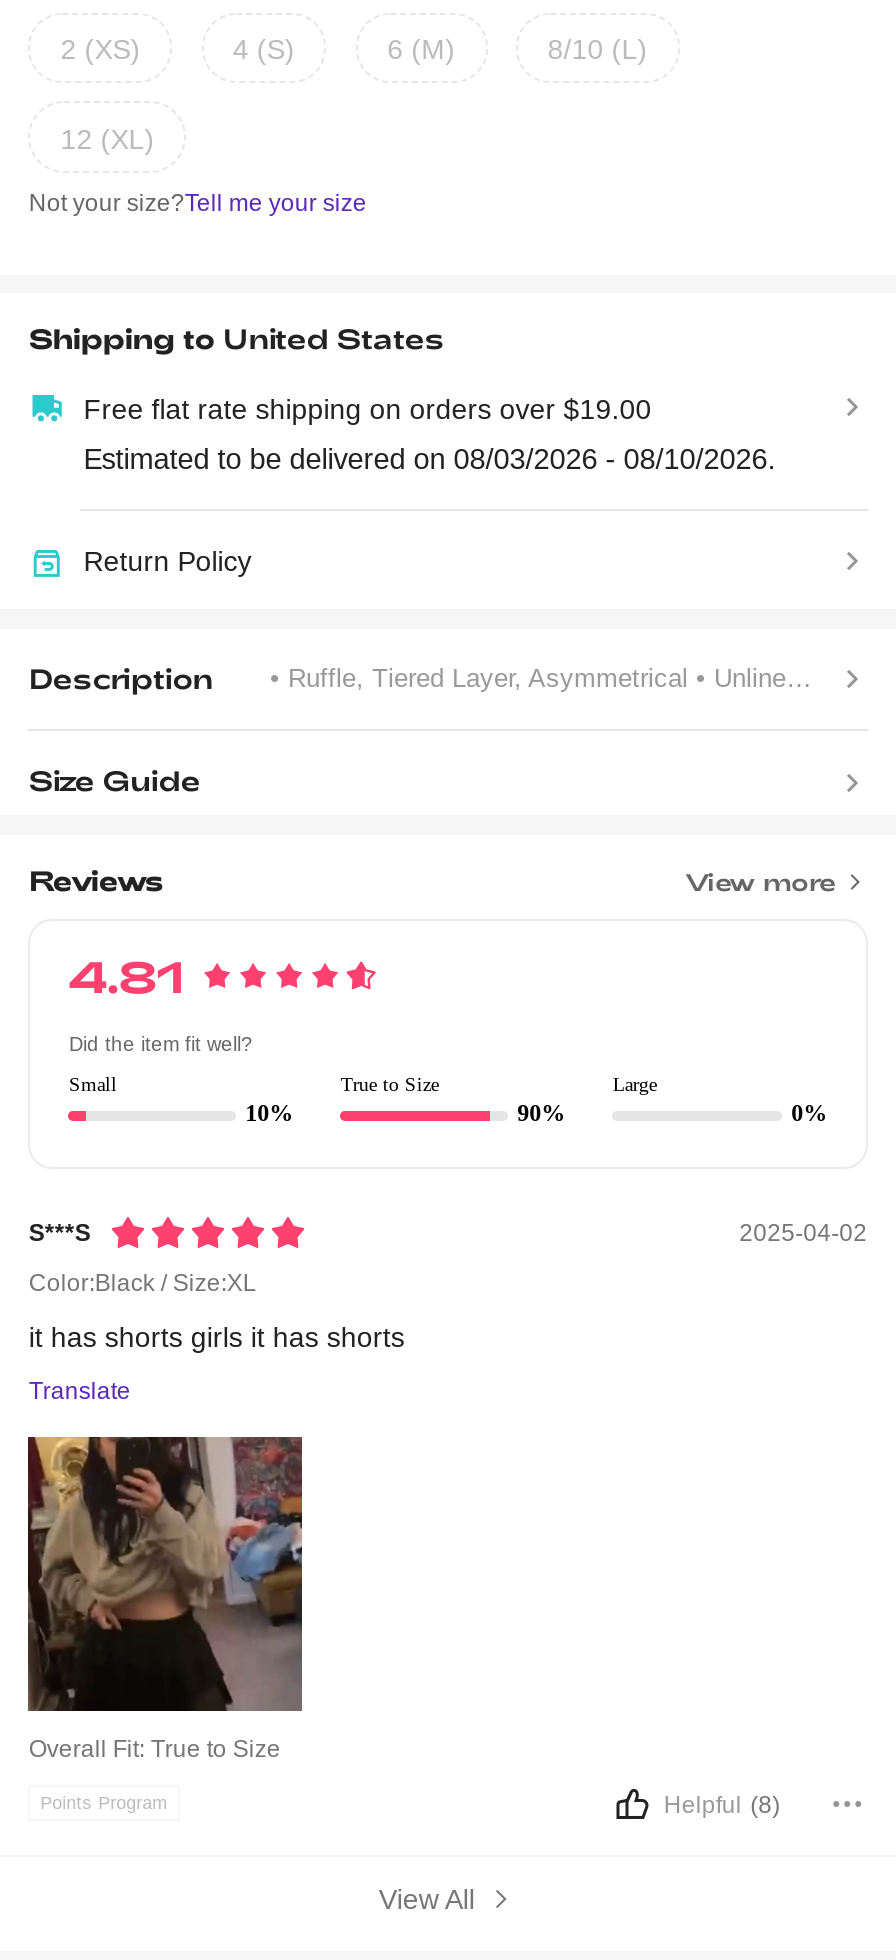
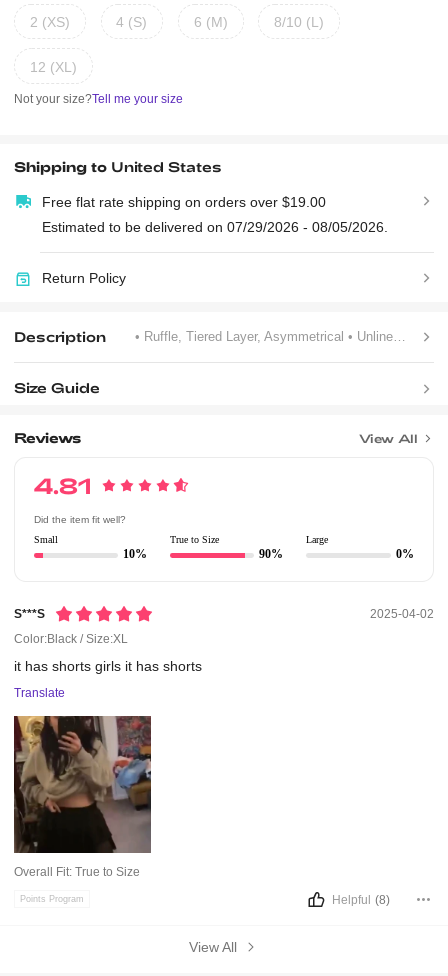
- Estimated to be delivered on 08/03/2026 - 08/10/2026.
+ Estimated to be delivered on 07/29/2026 - 08/05/2026.

- View more
+ View All
